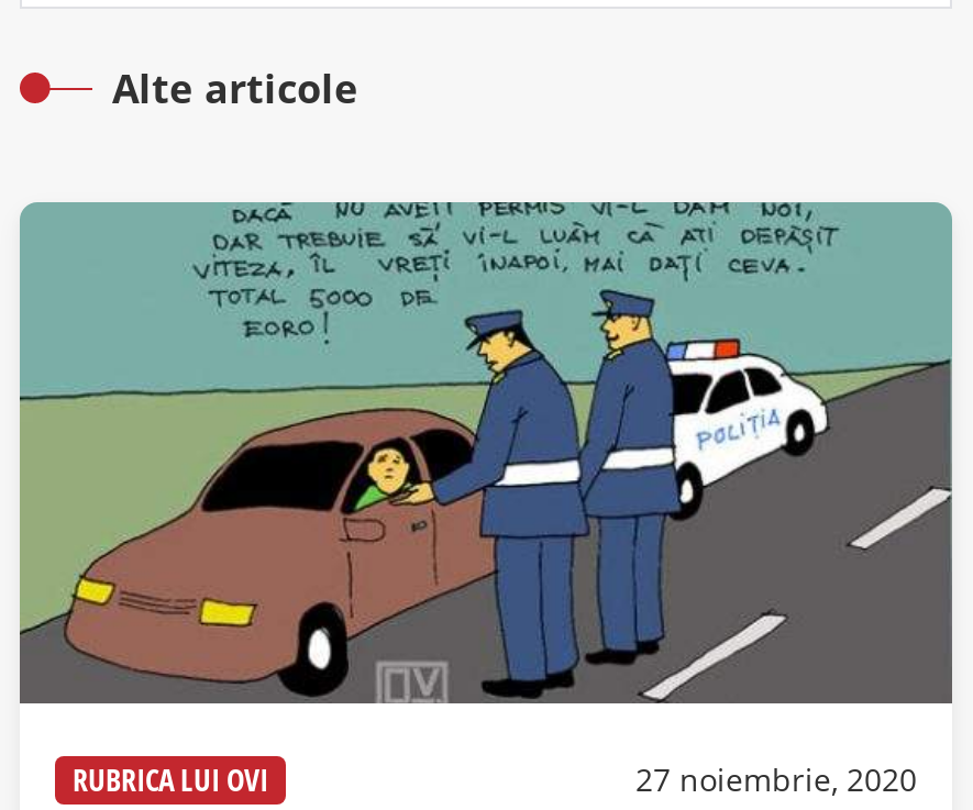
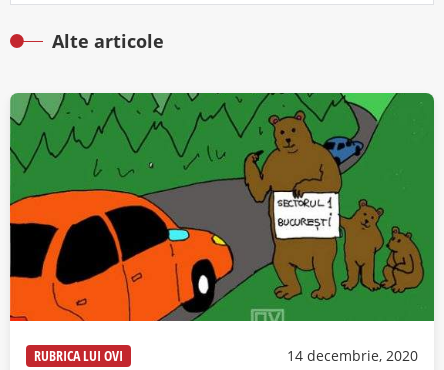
- [image]
- 27 noiembrie, 2020
+ [image]
+ 14 decembrie, 2020
